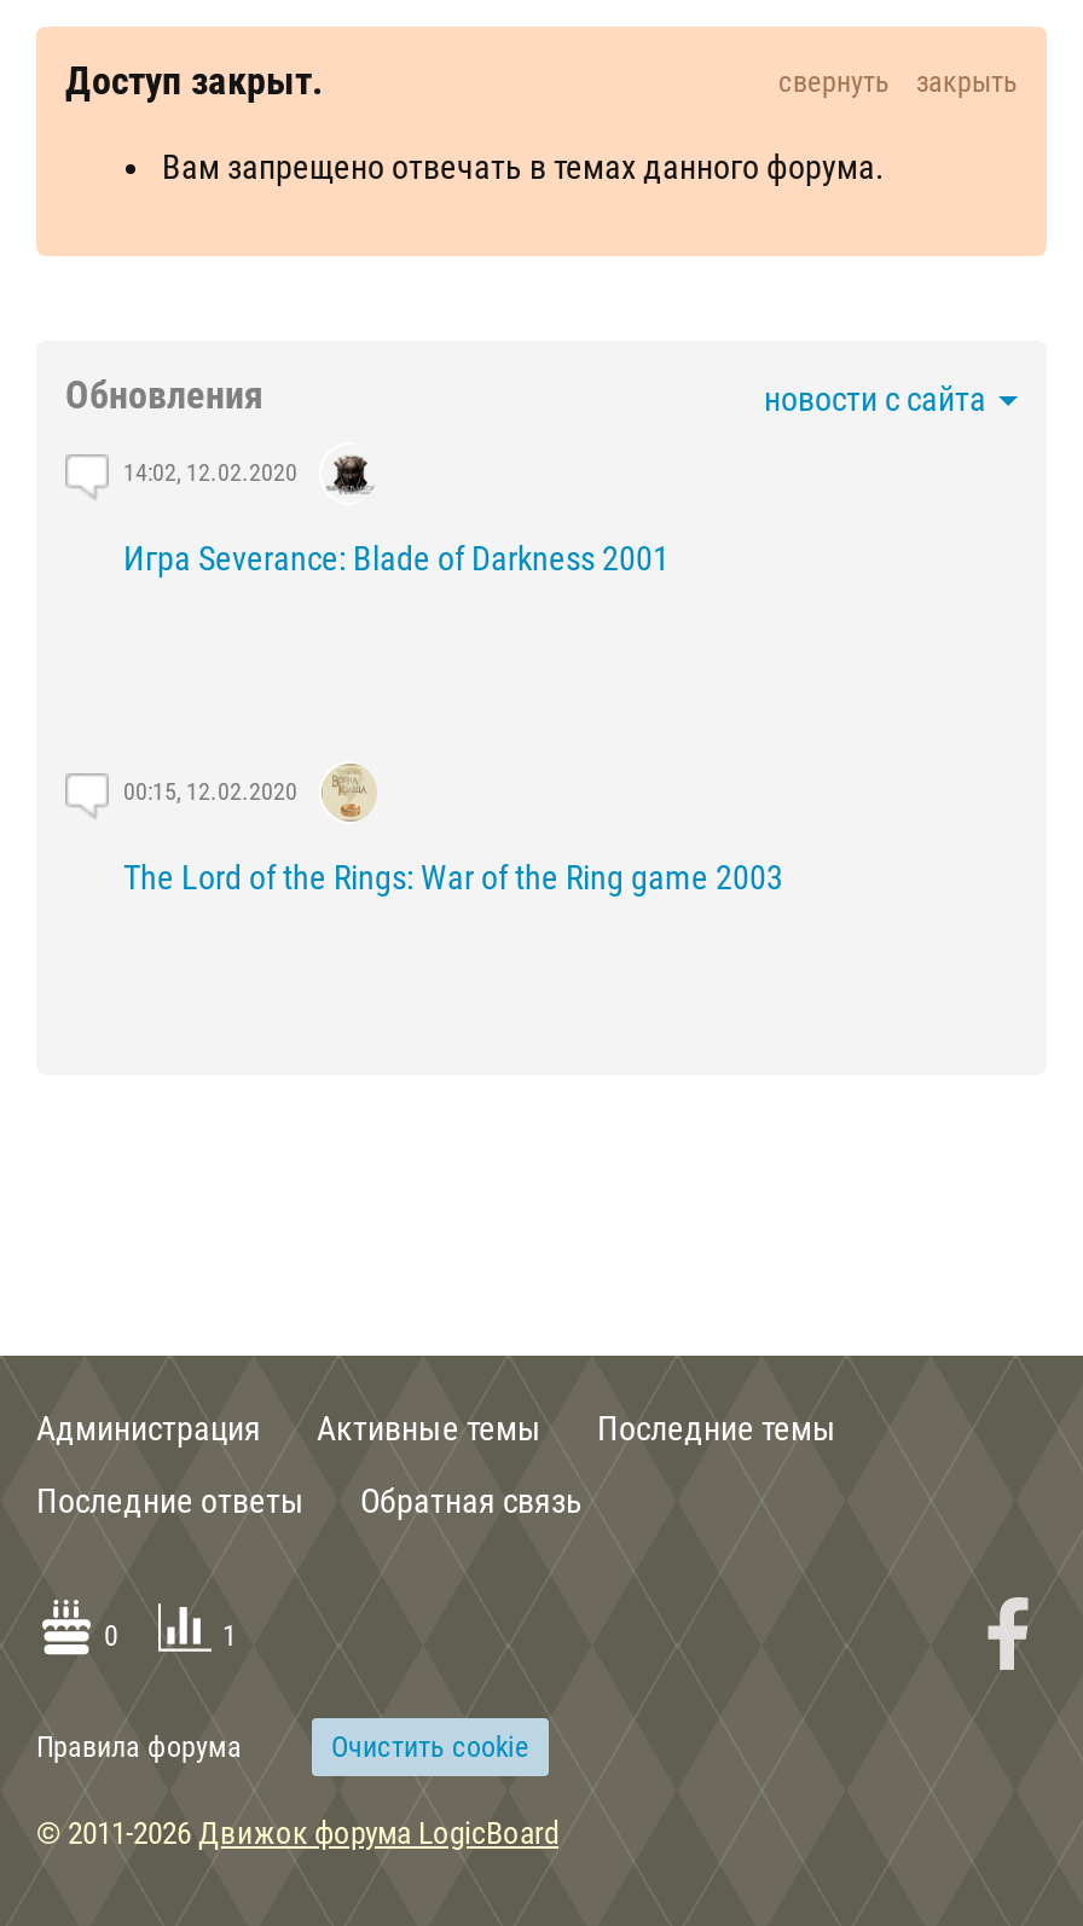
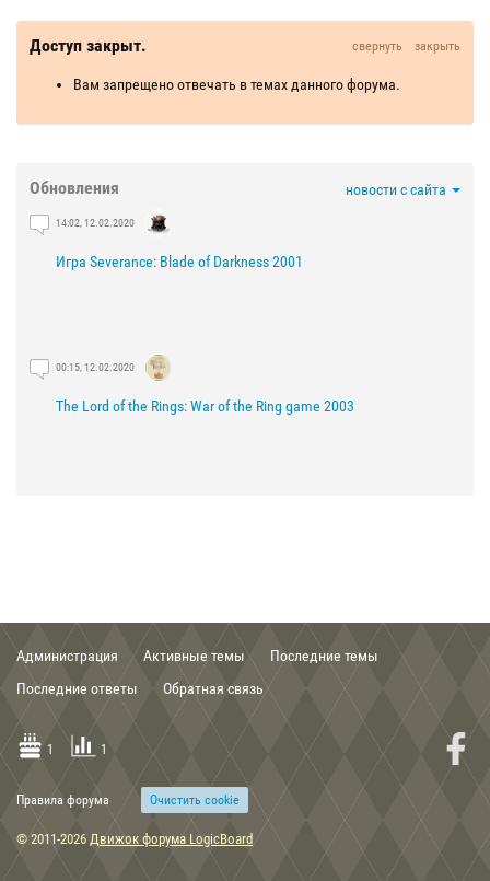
- 0
+ 1
